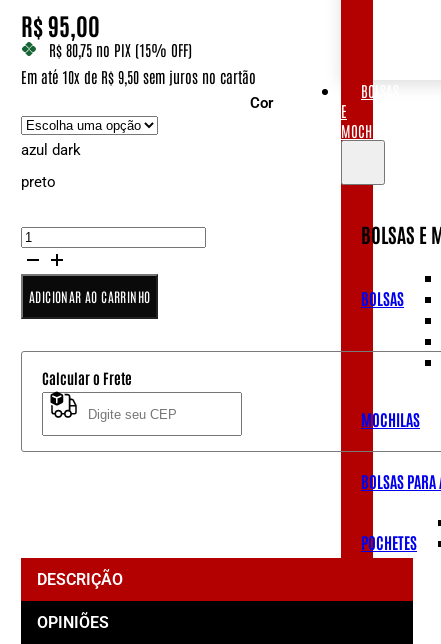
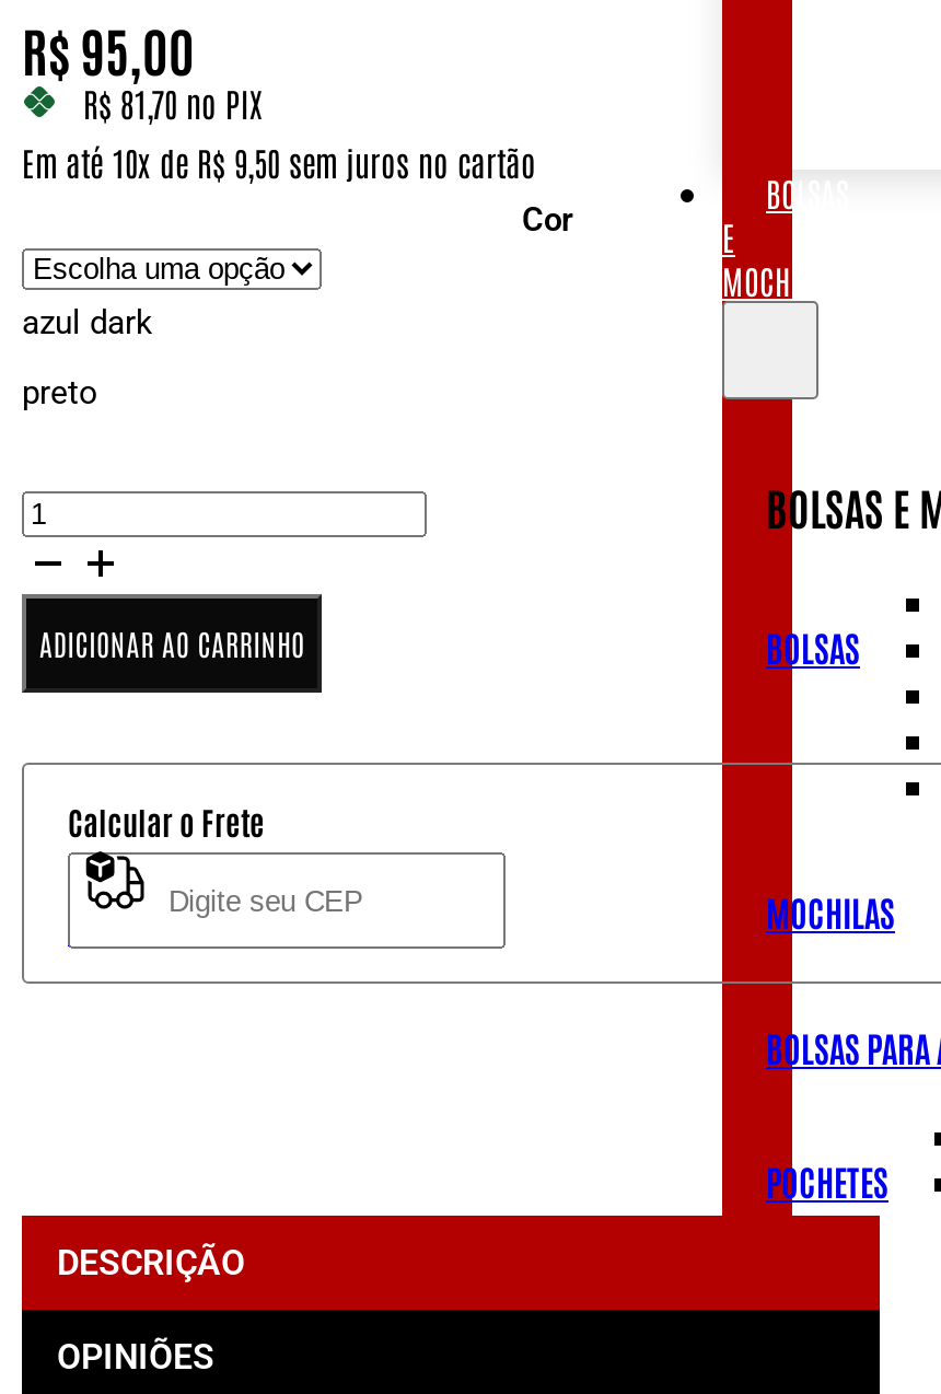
- R$ 80,75 no PIX (15% OFF)
+ R$ 81,70 no PIX
